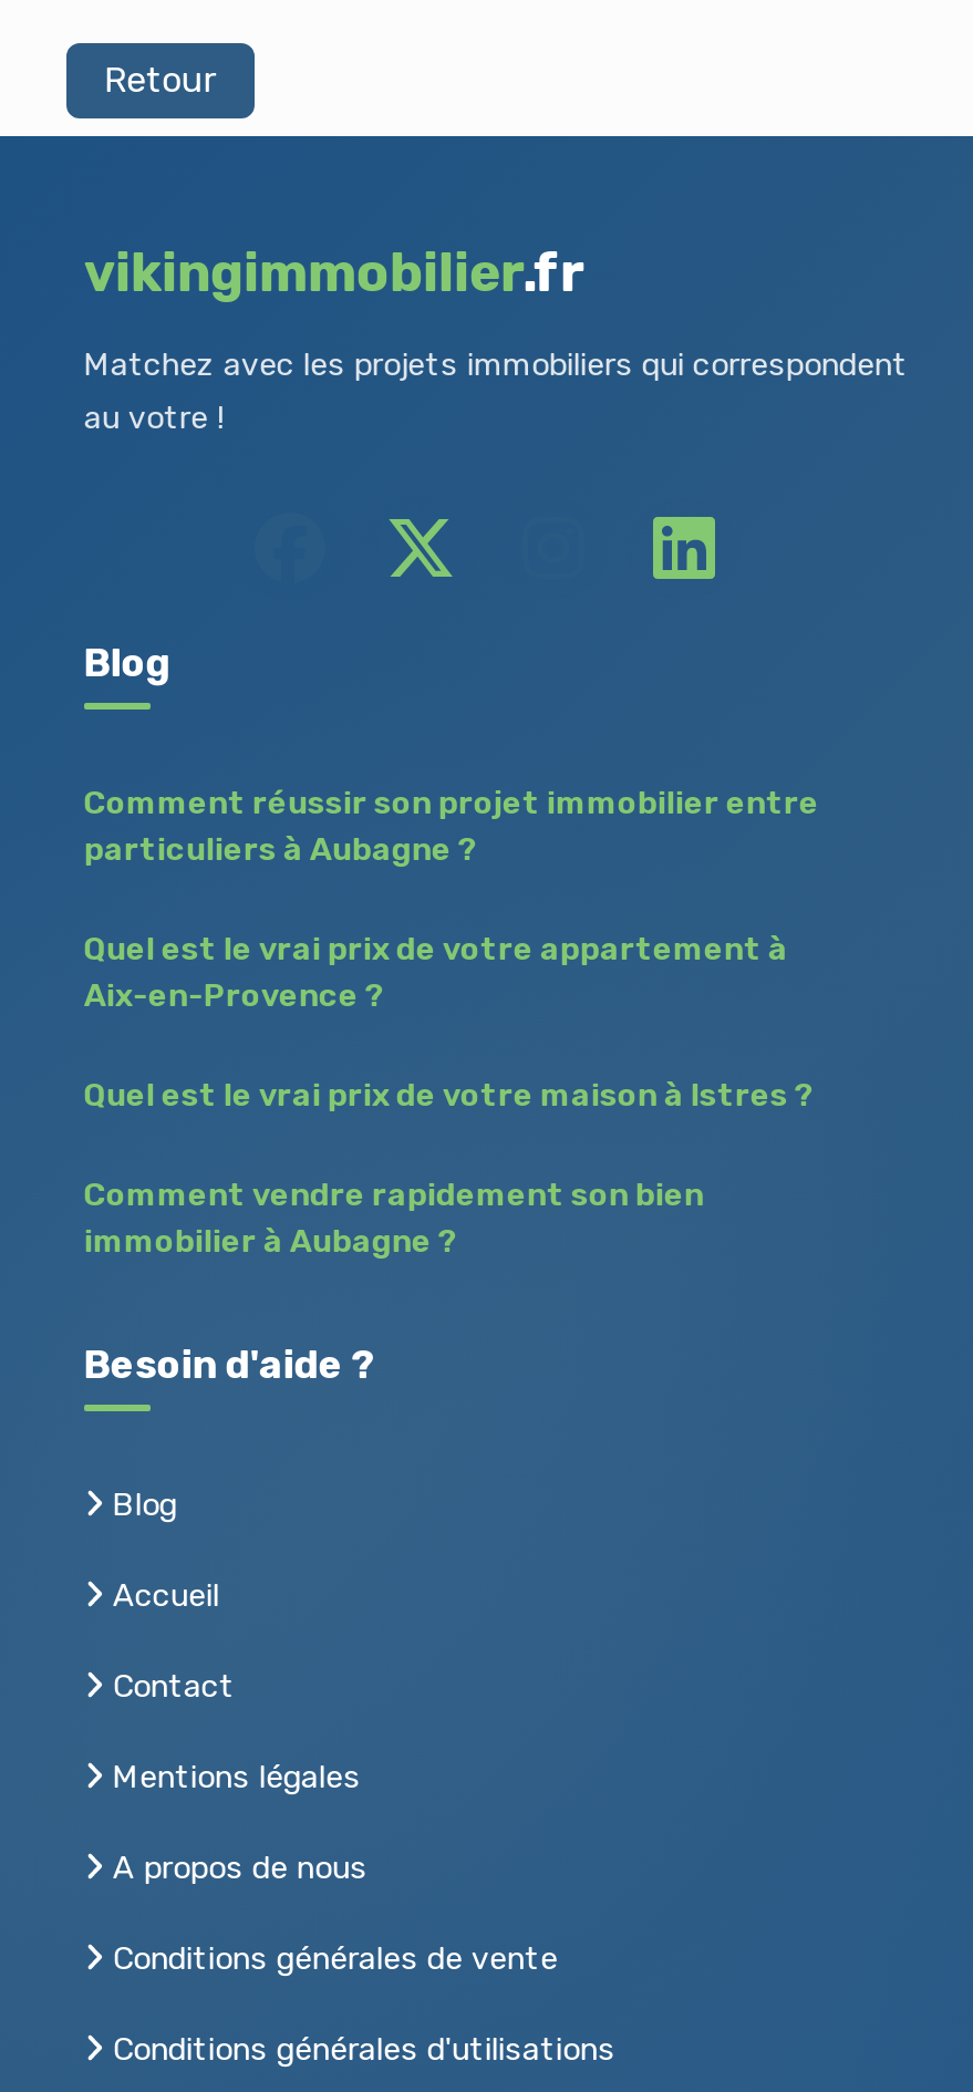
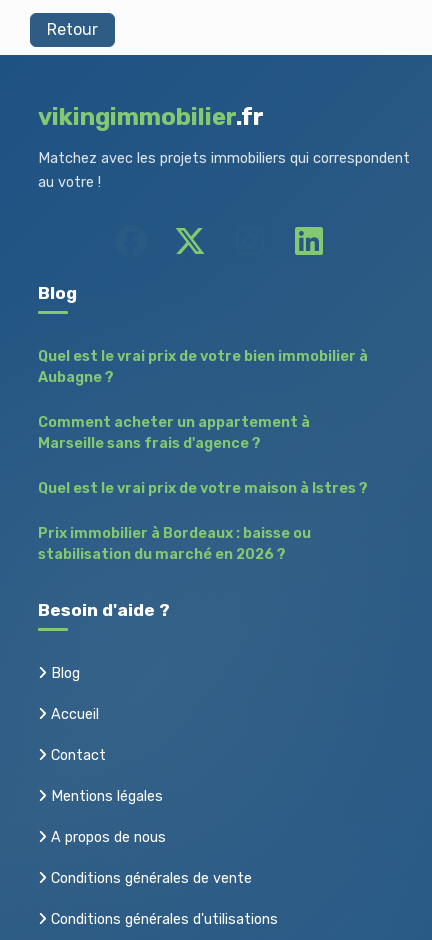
- Comment réussir son projet immobilier entre
- particuliers à Aubagne ?
+ Quel est le vrai prix de votre bien immobilier à
+ Aubagne ?

- Quel est le vrai prix de votre appartement à
- Aix-en-Provence ?
+ Comment acheter un appartement à
+ Marseille sans frais d'agence ?

- Comment vendre rapidement son bien
- immobilier à Aubagne ?
+ Prix immobilier à Bordeaux : baisse ou
+ stabilisation du marché en 2026 ?
